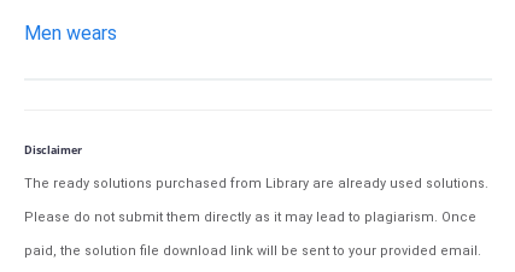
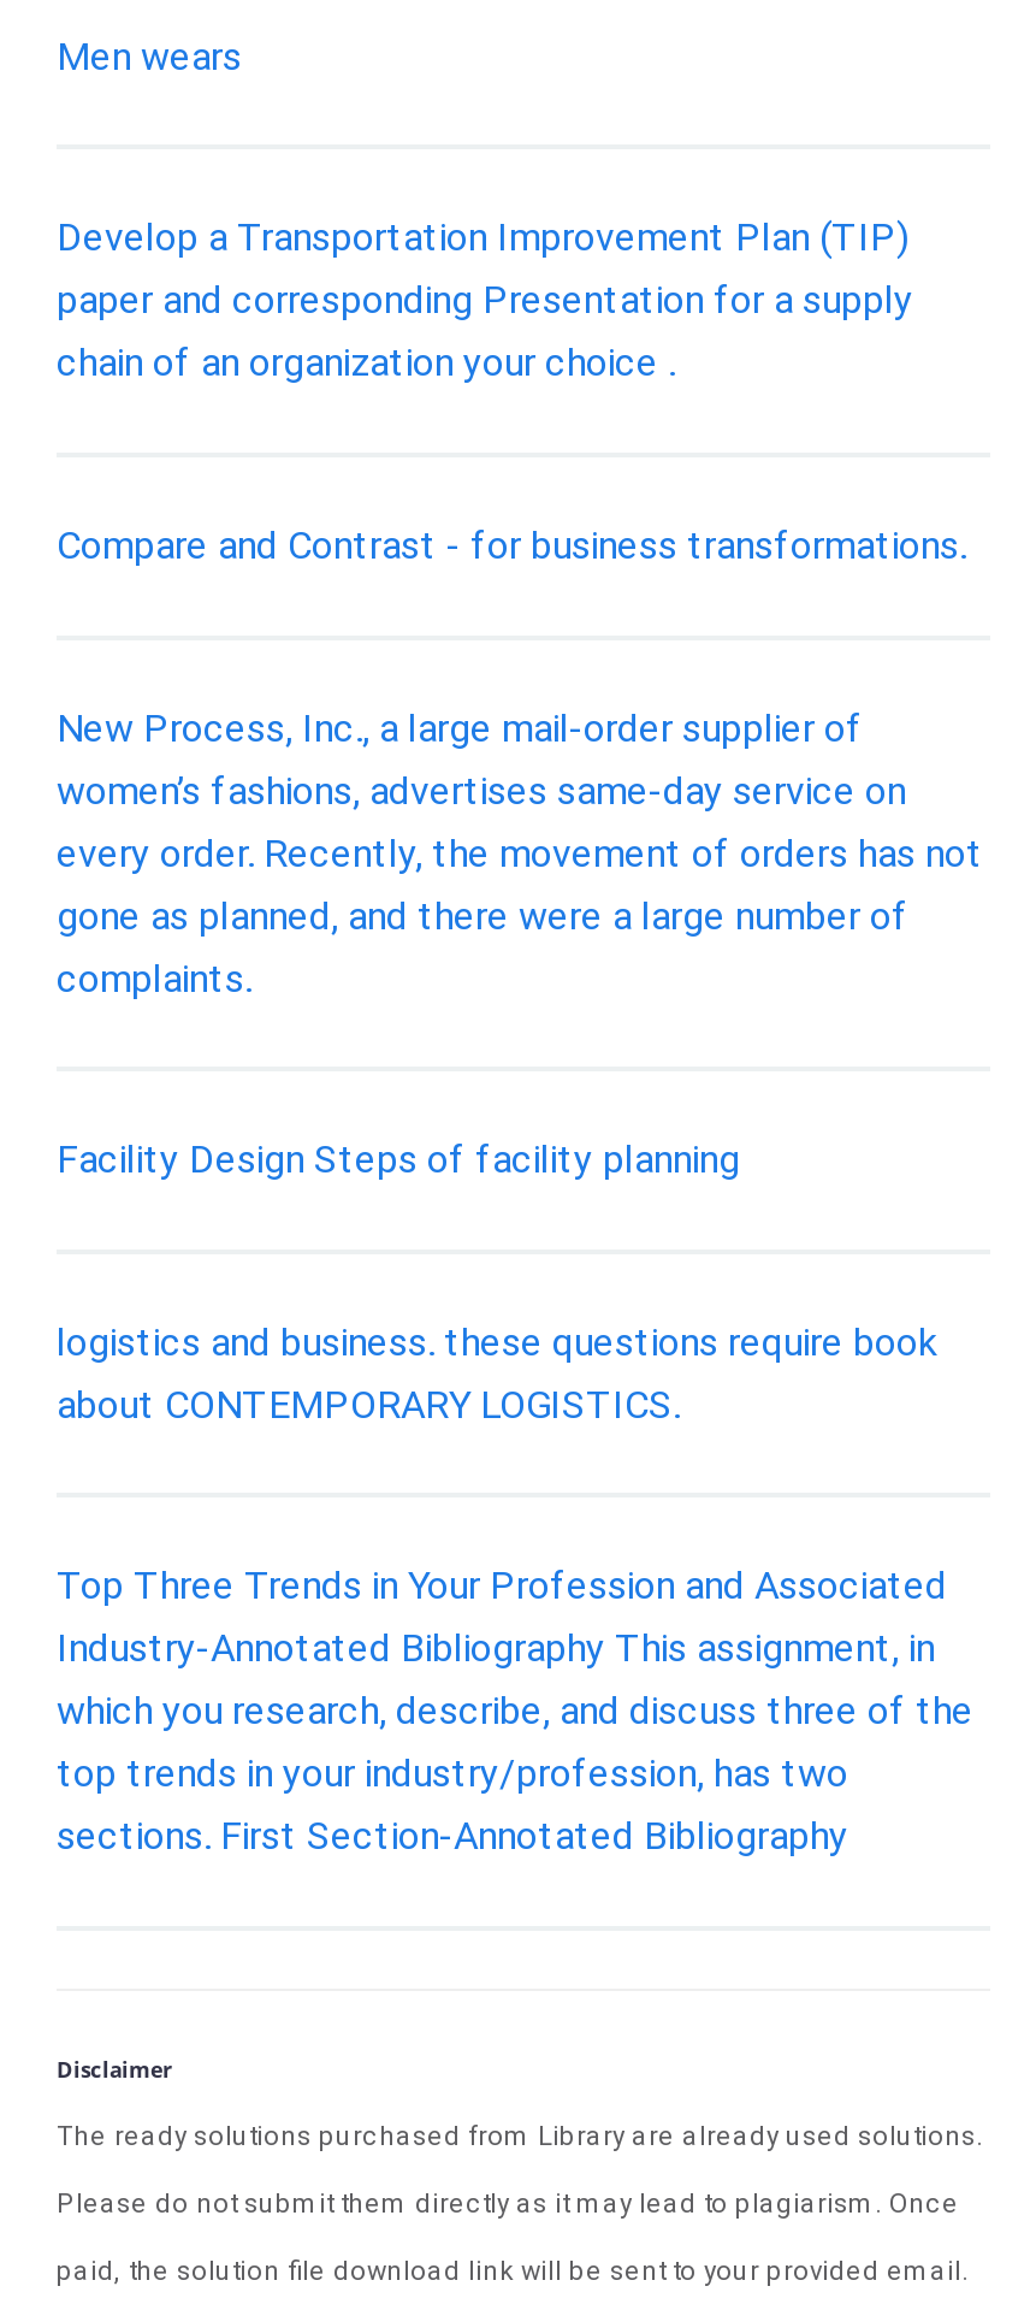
+ Develop a Transportation Improvement Plan (TIP)
+ paper and corresponding Presentation for a supply
+ chain of an organization your choice .

+ Compare and Contrast - for business transformations.

+ New Process, Inc., a large mail-order supplier of
+ women’s fashions, advertises same-day service on
+ every order. Recently, the movement of orders has not
+ gone as planned, and there were a large number of
+ complaints.

+ Facility Design Steps of facility planning

+ logistics and business. these questions require book
+ about CONTEMPORARY LOGISTICS.

+ Top Three Trends in Your Profession and Associated
+ Industry-Annotated Bibliography This assignment, in
+ which you research, describe, and discuss three of the
+ top trends in your industry/profession, has two
+ sections. First Section-Annotated Bibliography
